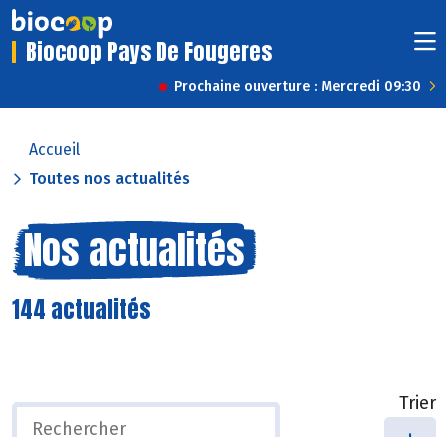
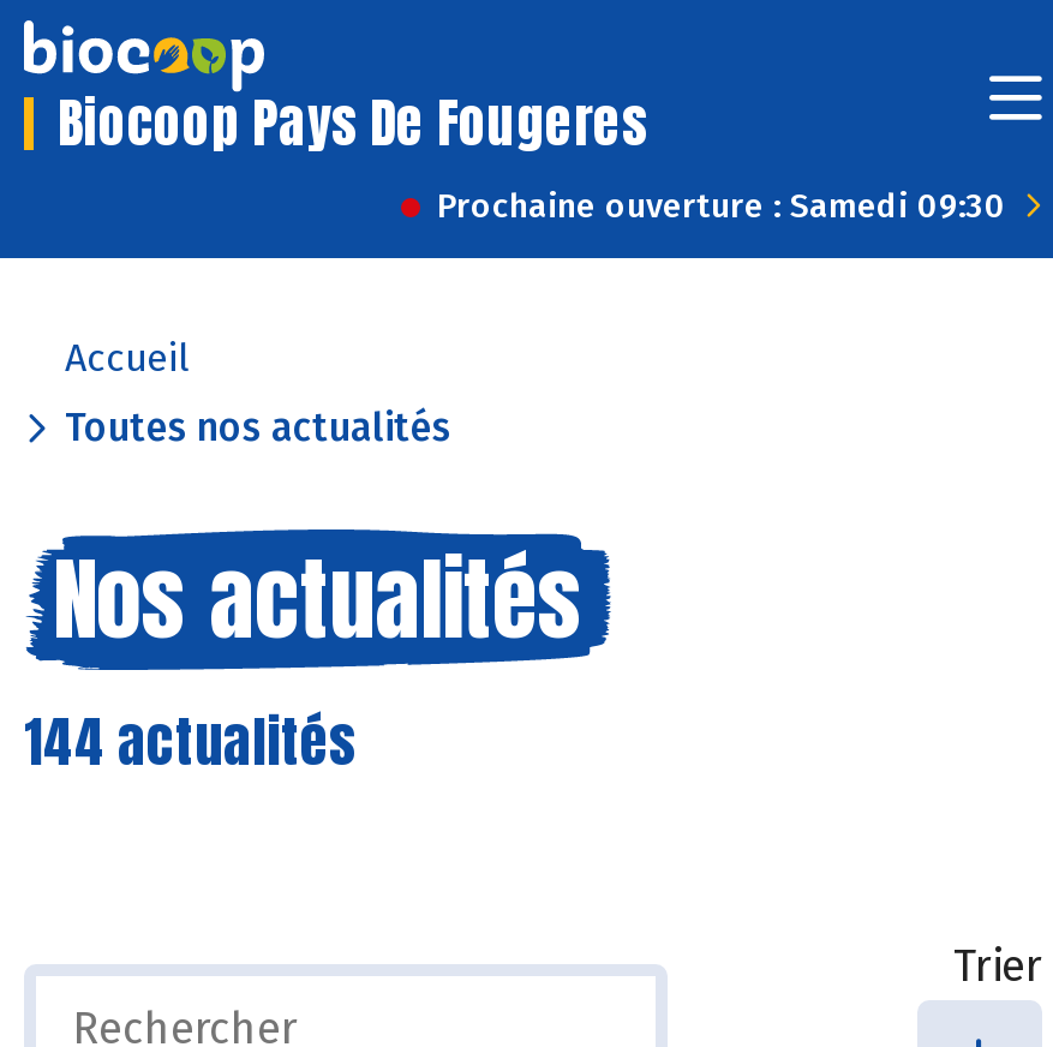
- Prochaine ouverture : Mercredi 09:30
+ Prochaine ouverture : Samedi 09:30
